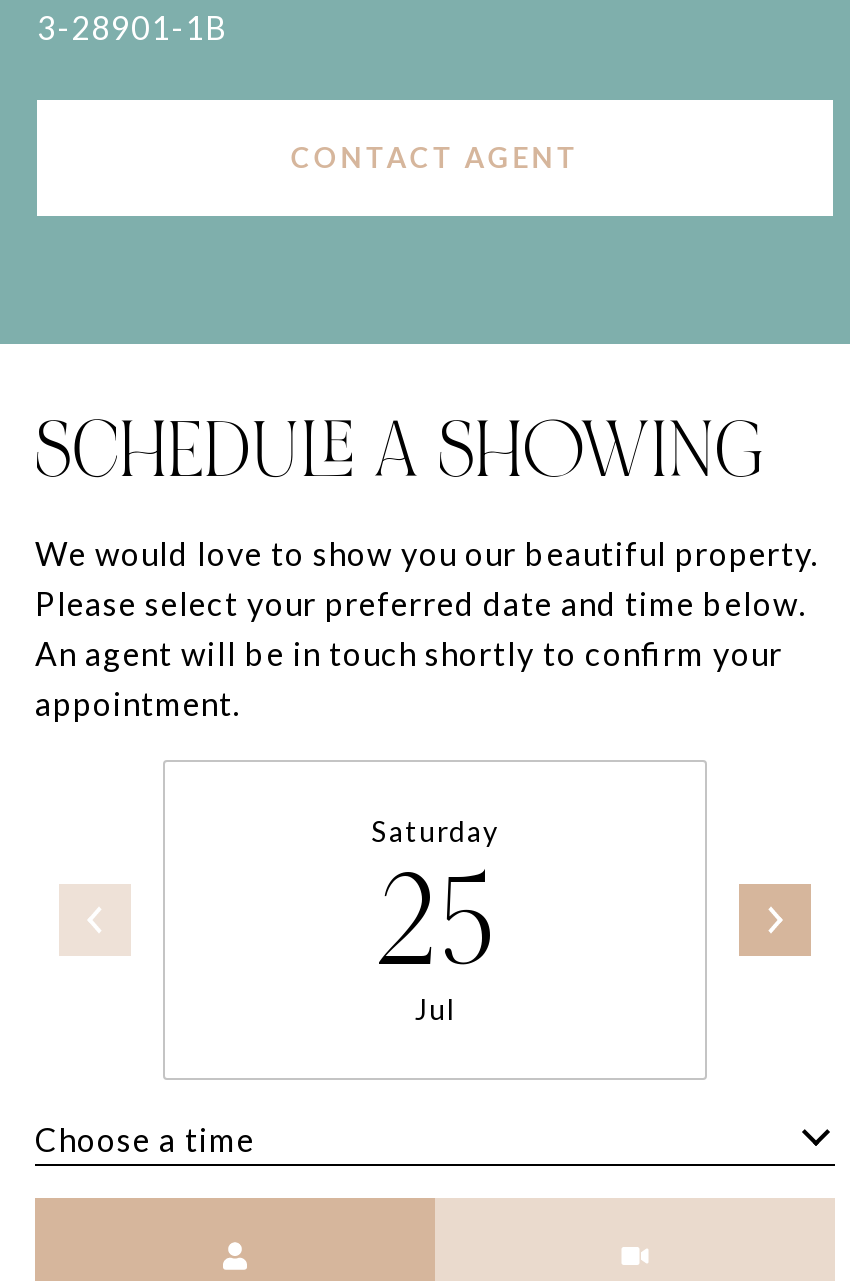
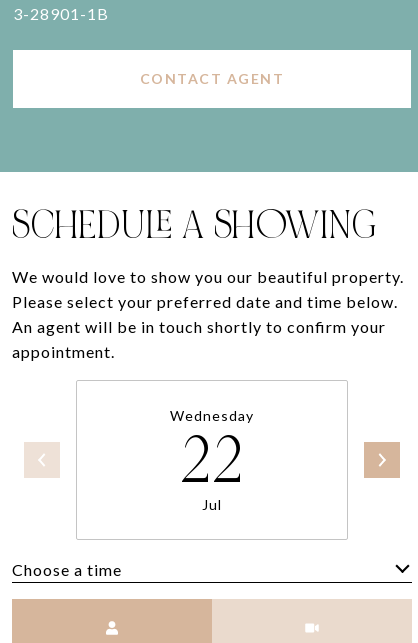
- Saturday
- 25
+ Wednesday
+ 22
